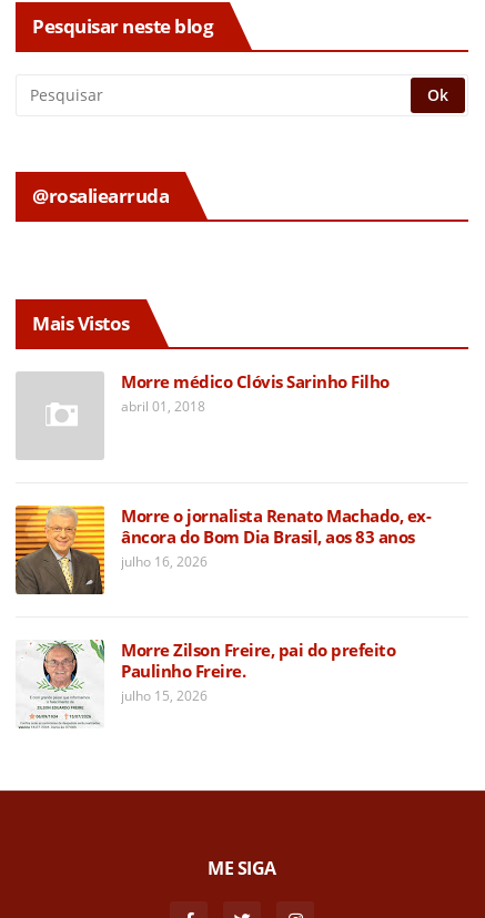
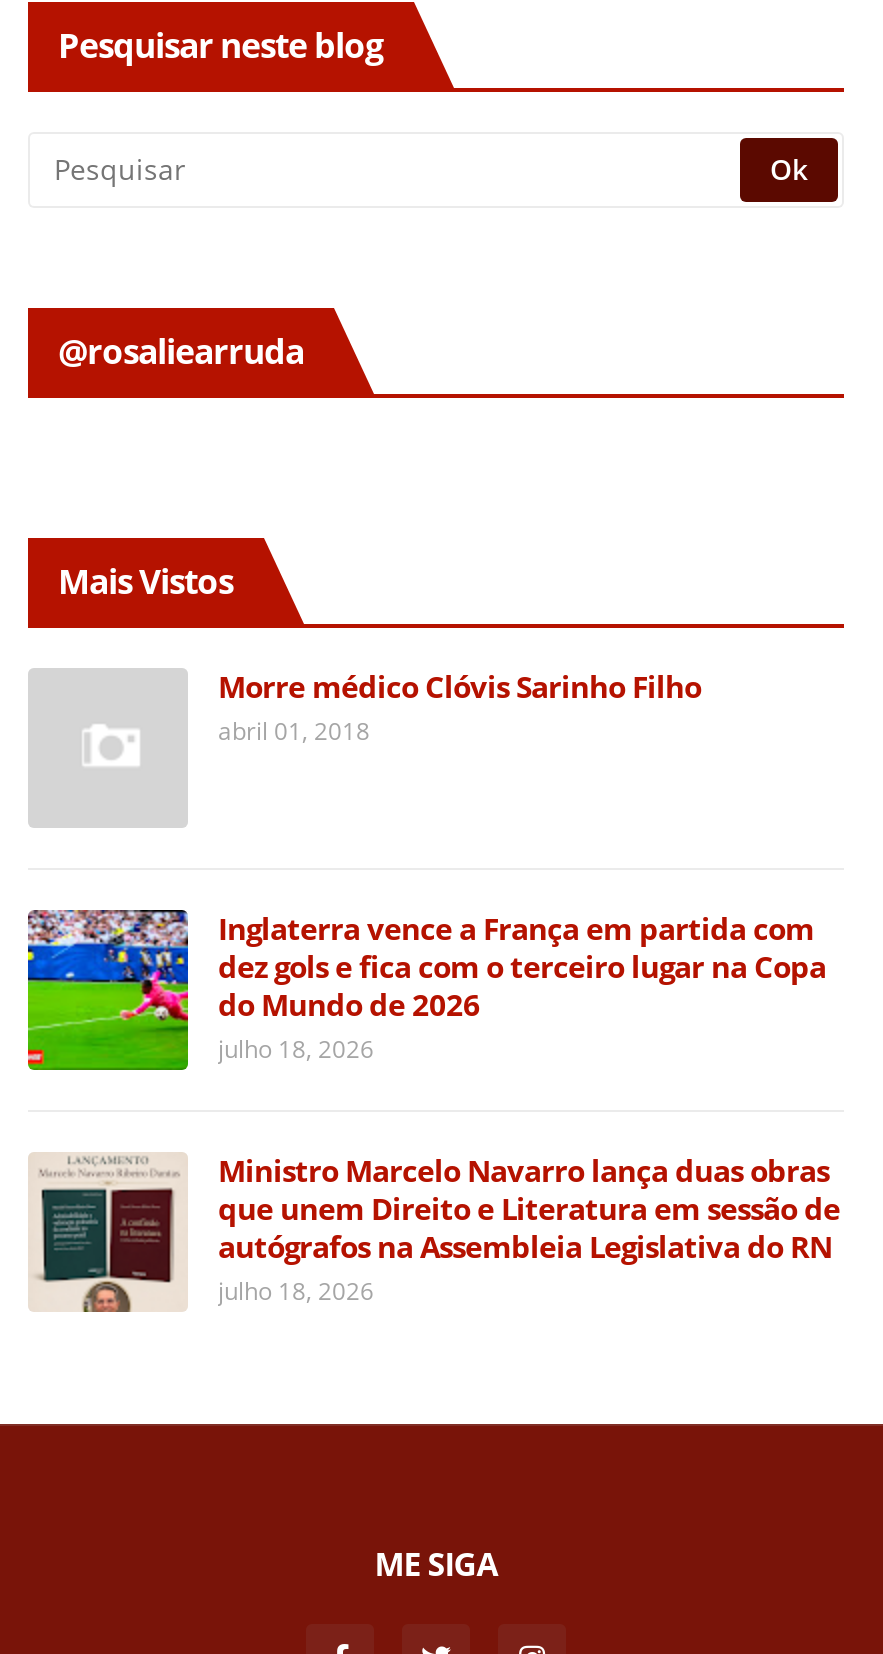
- [image]
- Morre o jornalista Renato Machado, ex-
- âncora do Bom Dia Brasil, aos 83 anos
- julho 16, 2026
+ [image]
+ Inglaterra vence a França em partida com
+ dez gols e fica com o terceiro lugar na Copa
+ do Mundo de 2026
+ julho 18, 2026

- [image]
- Morre Zilson Freire, pai do prefeito
- Paulinho Freire.
- julho 15, 2026
+ [image]
+ Ministro Marcelo Navarro lança duas obras
+ que unem Direito e Literatura em sessão de
+ autógrafos na Assembleia Legislativa do RN
+ julho 18, 2026
